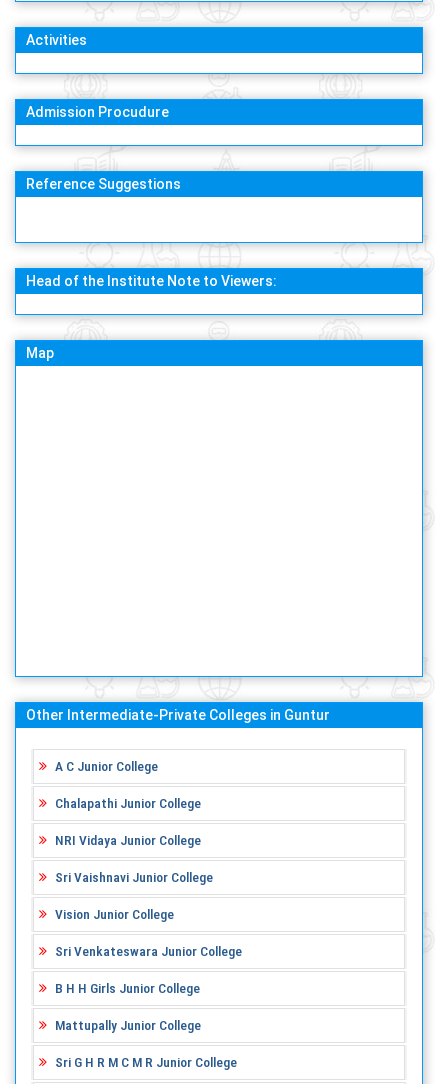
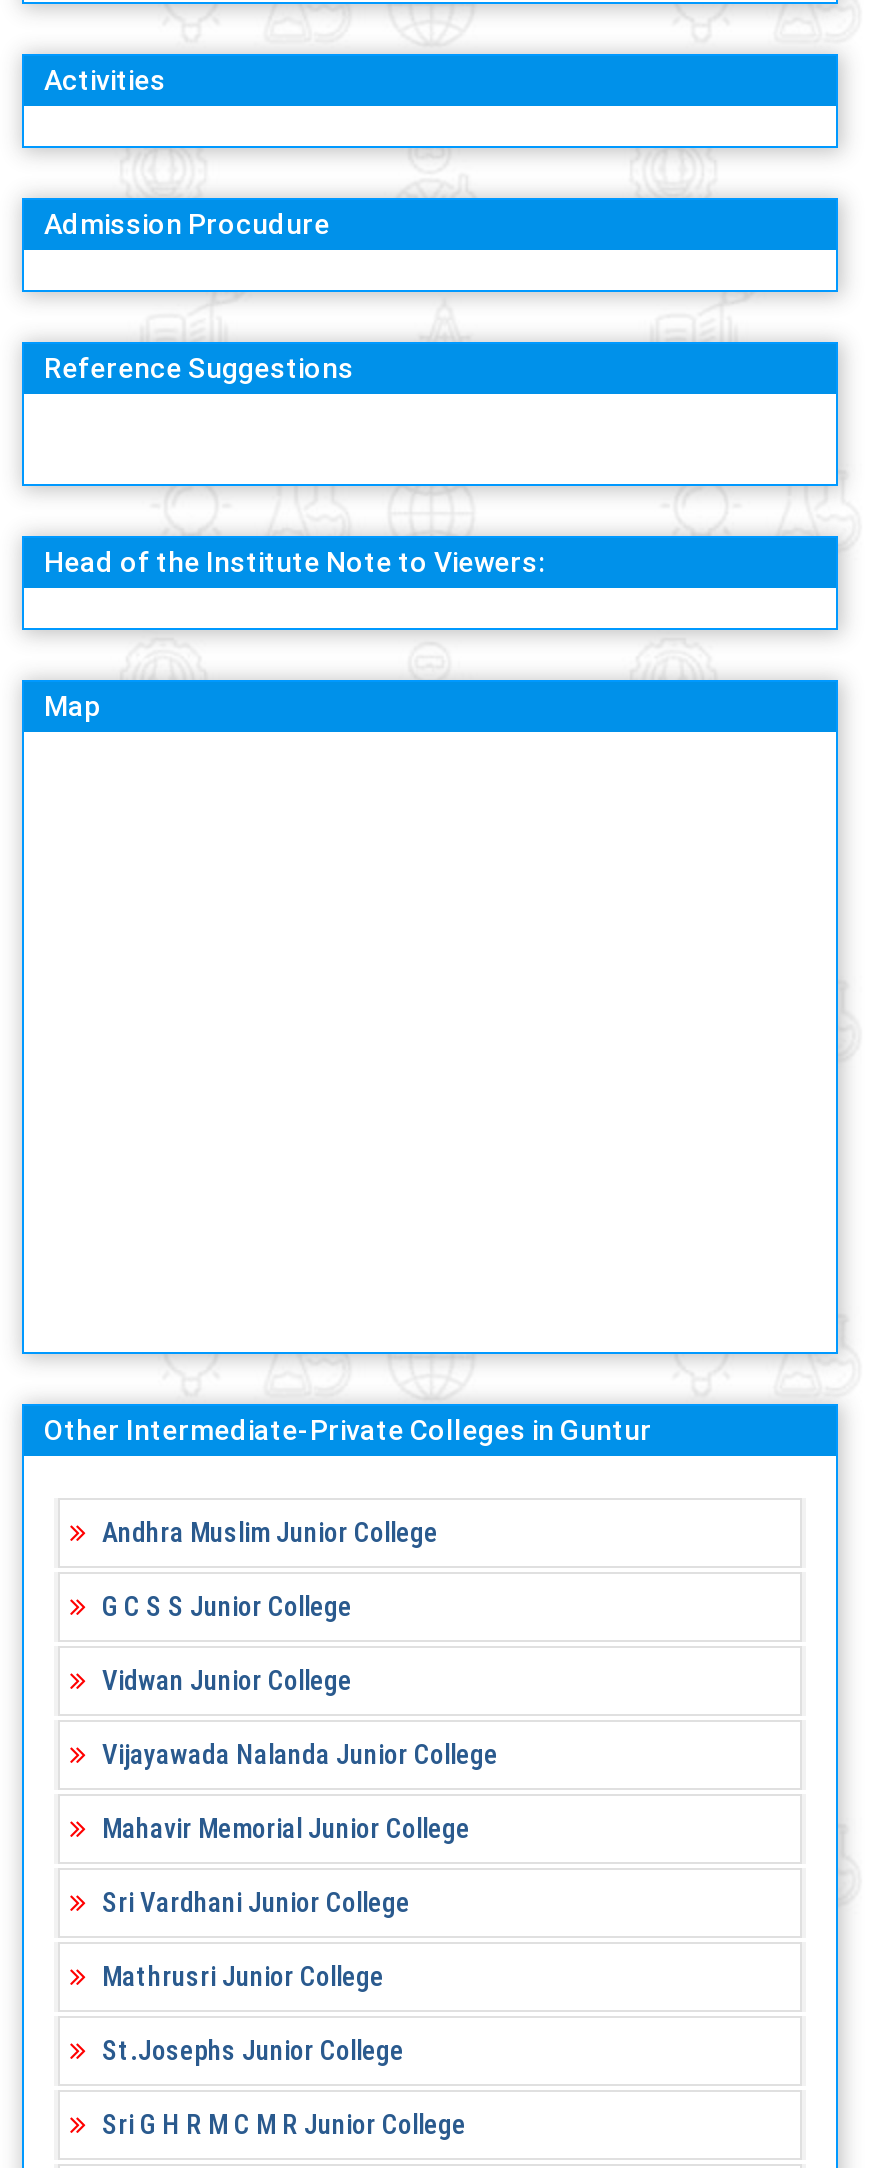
- A C Junior College
+ Andhra Muslim Junior College

- Chalapathi Junior College
+ G C S S Junior College

- NRI Vidaya Junior College
+ Vidwan Junior College

- Sri Vaishnavi Junior College
+ Vijayawada Nalanda Junior College

- Vision Junior College
+ Mahavir Memorial Junior College

- Sri Venkateswara Junior College
+ Sri Vardhani Junior College

- B H H Girls Junior College
+ Mathrusri Junior College

- Mattupally Junior College
+ St.Josephs Junior College
